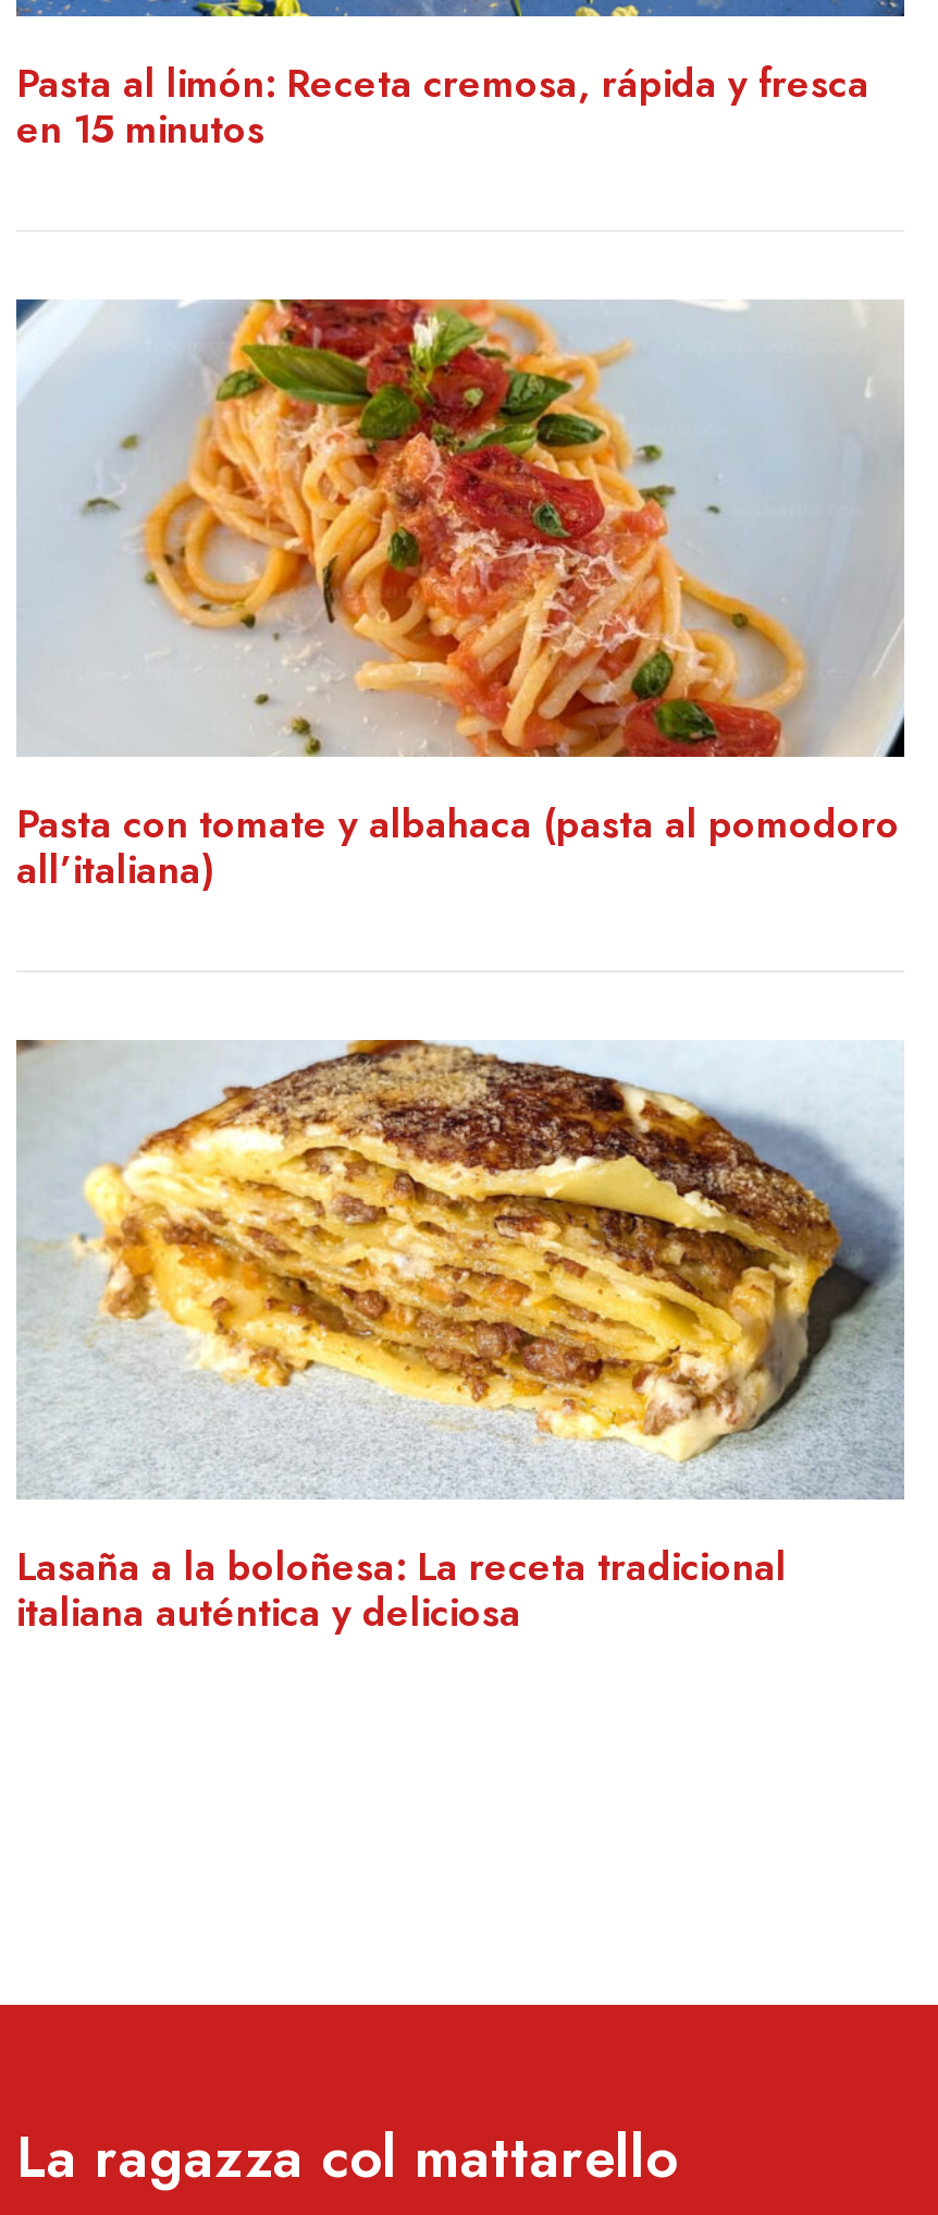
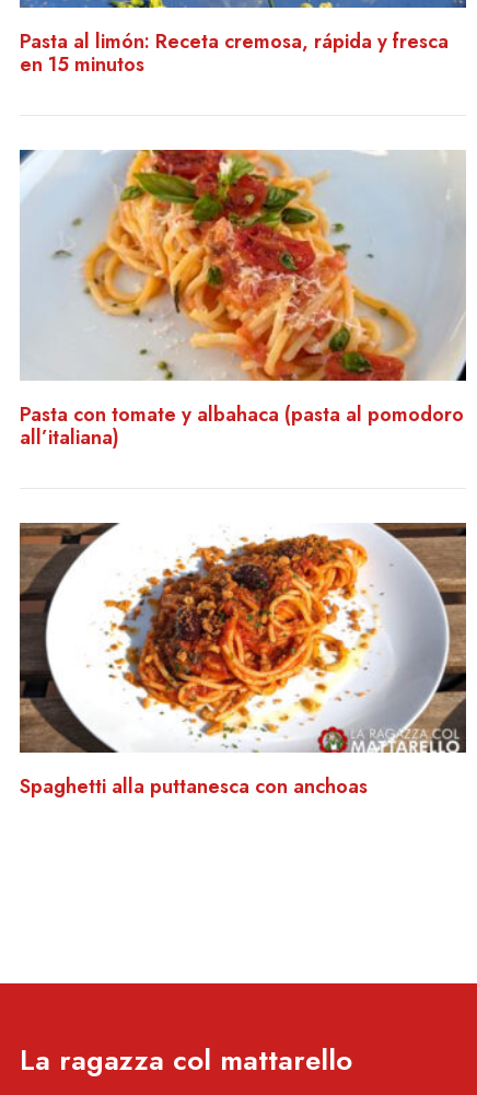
- [image]
- Lasaña a la boloñesa: La receta tradicional
- italiana auténtica y deliciosa
+ [image]
+ Spaghetti alla puttanesca con anchoas
